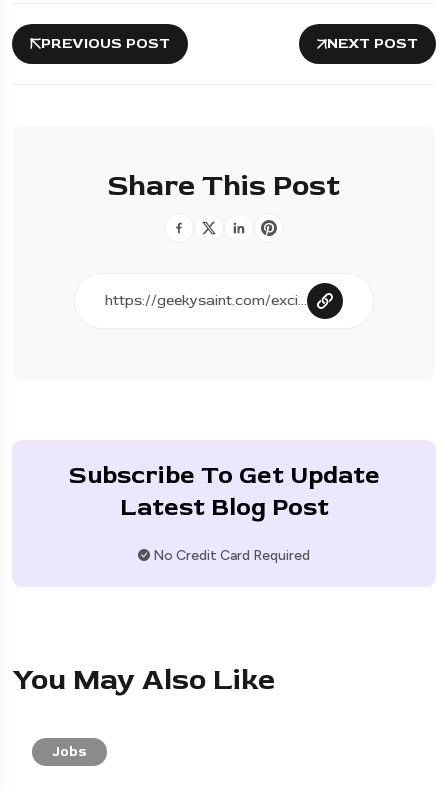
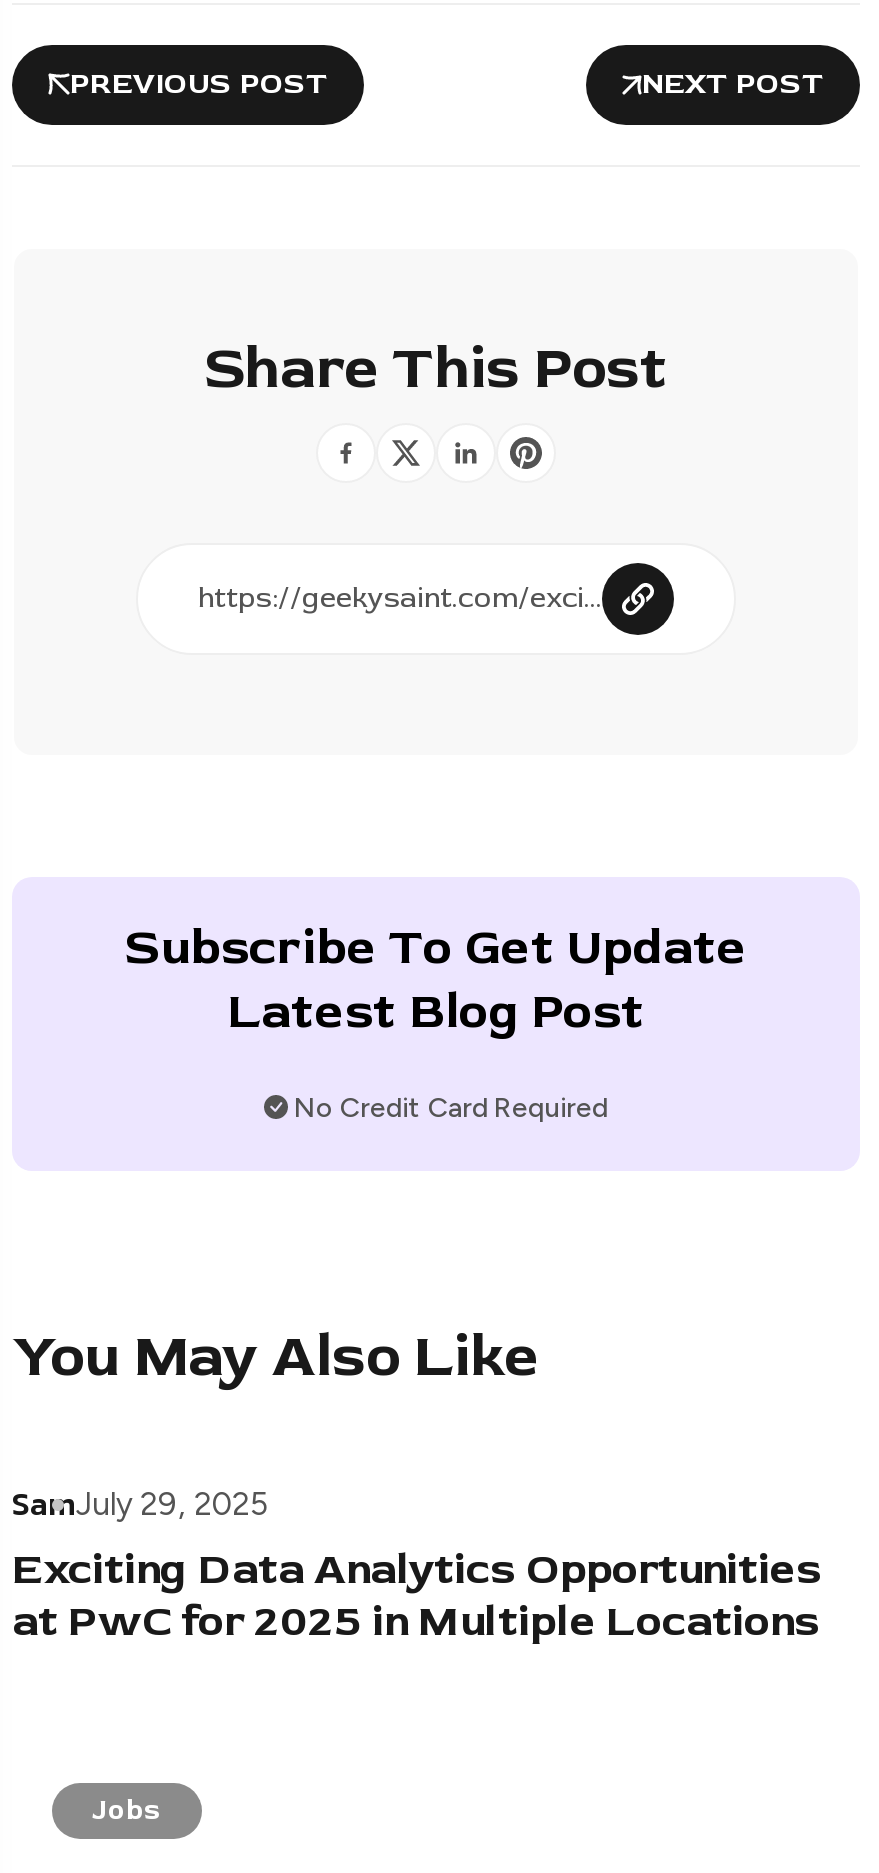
+ SamJuly 29, 2025
+ Exciting Data Analytics Opportunities
+ at PwC for 2025 in Multiple Locations
